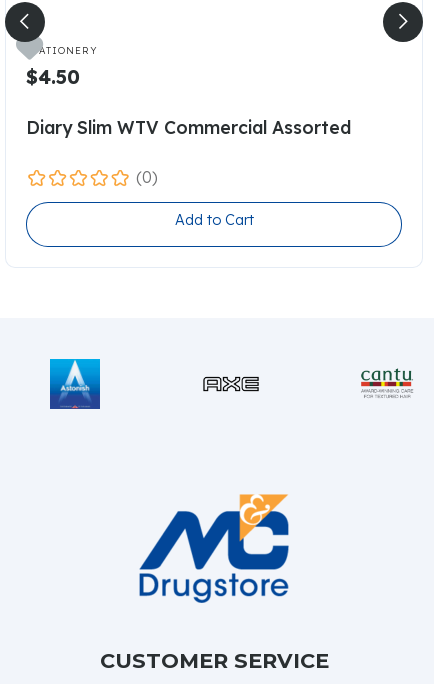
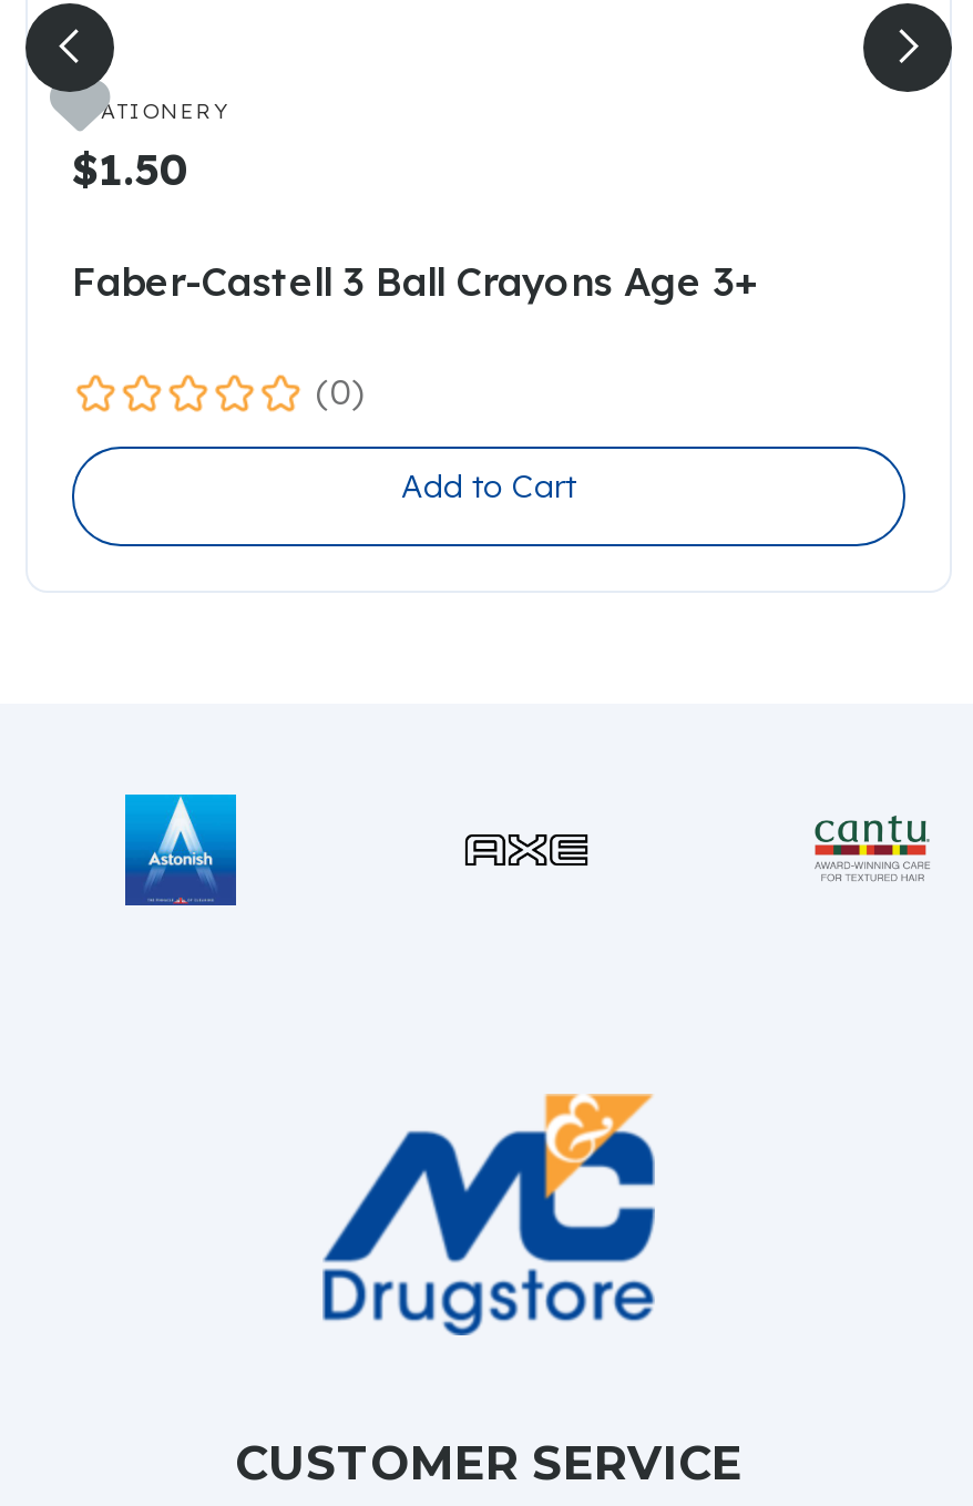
- $4.50
+ $1.50

- Diary Slim WTV Commercial Assorted
+ Faber-Castell 3 Ball Crayons Age 3+
